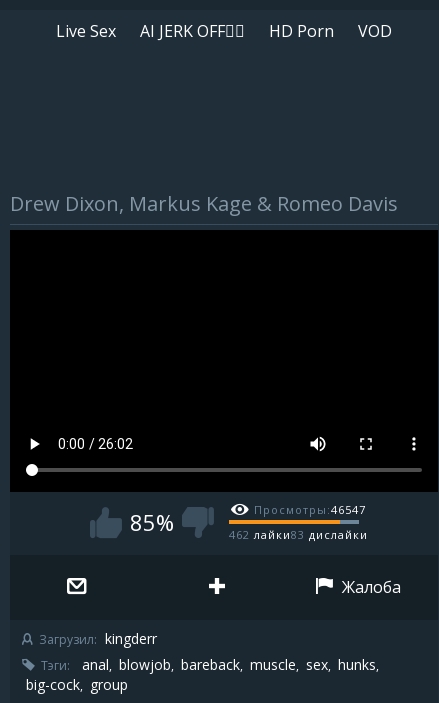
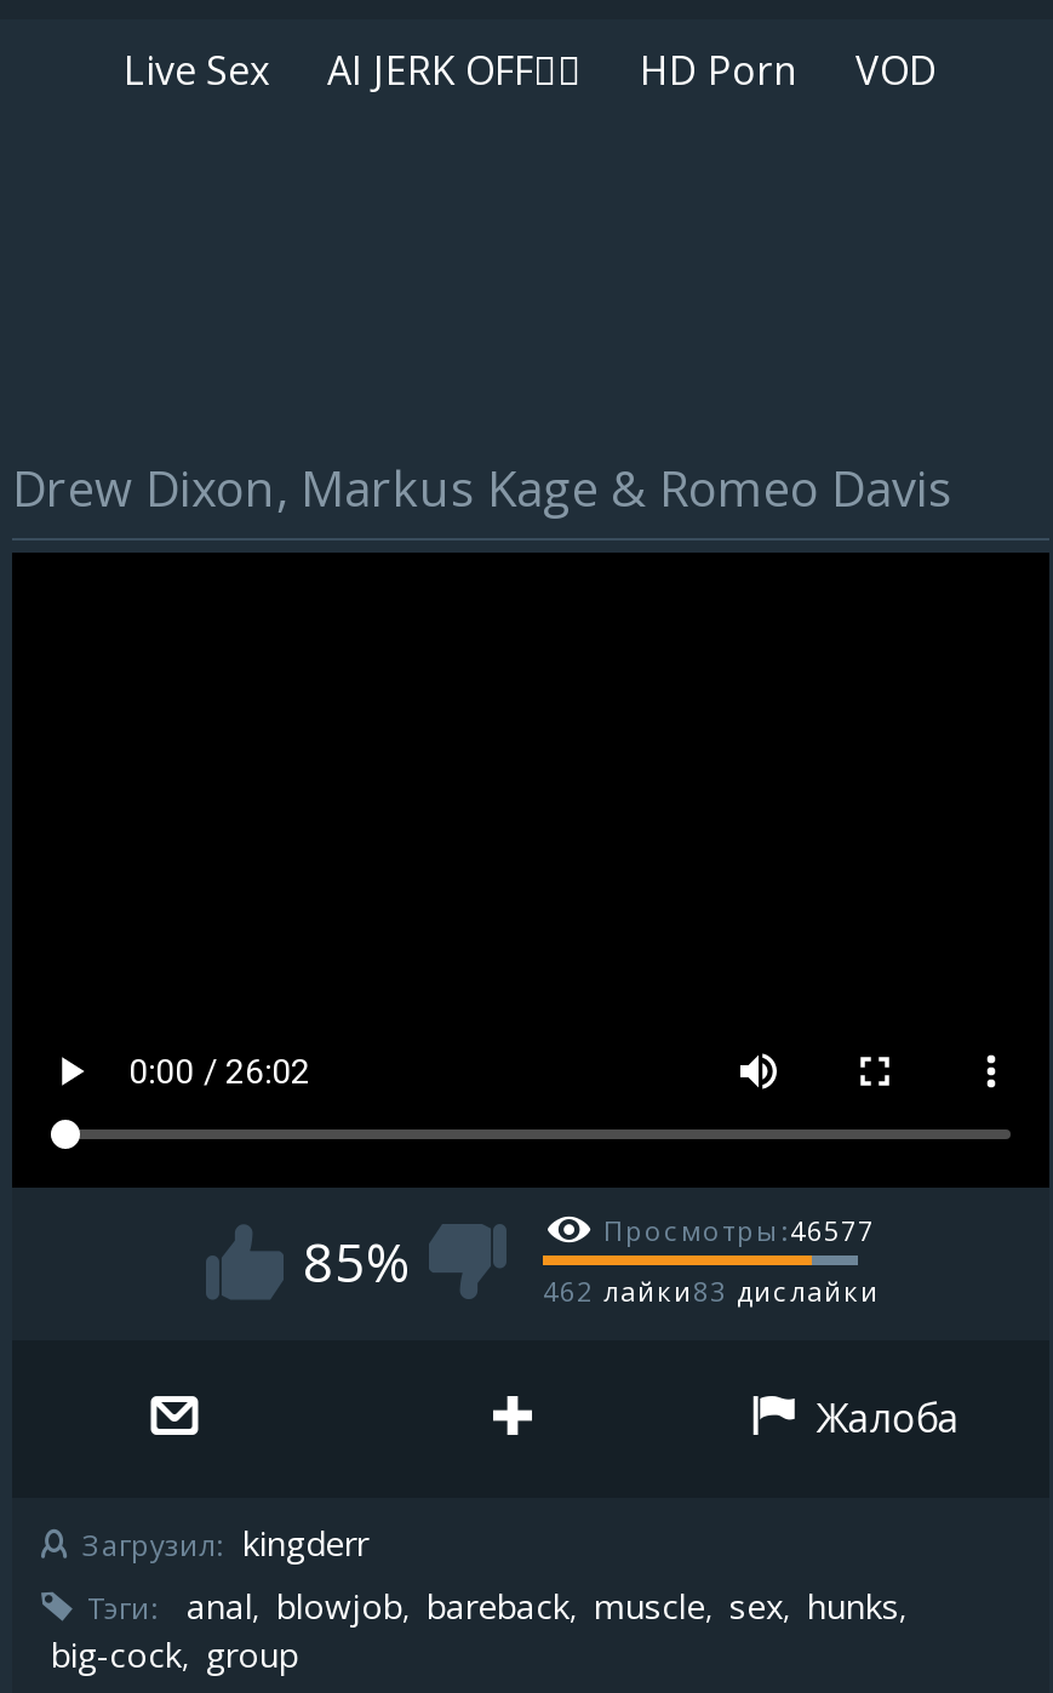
- Просмотры: 46547
+ Просмотры: 46577
